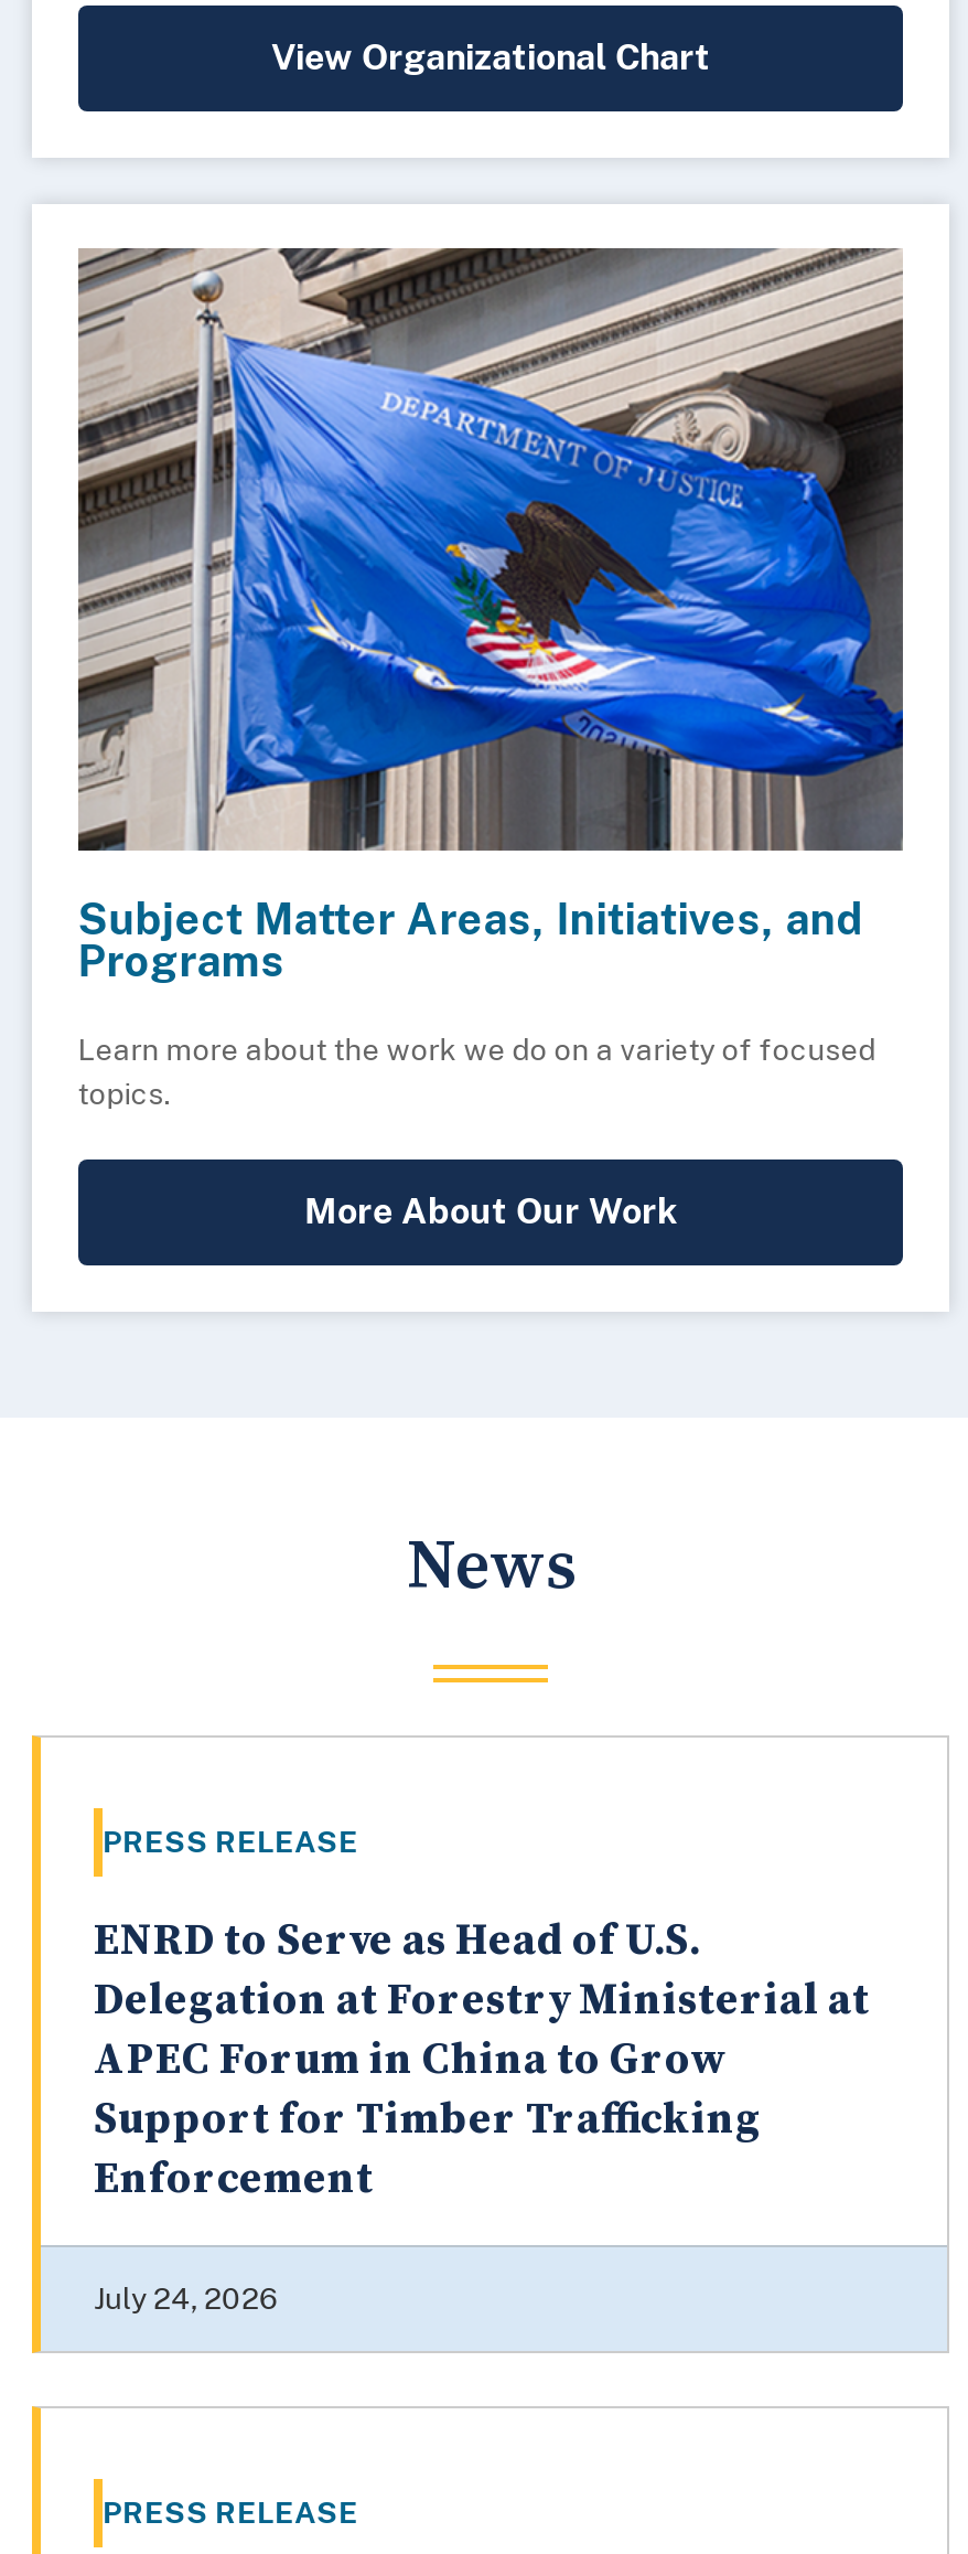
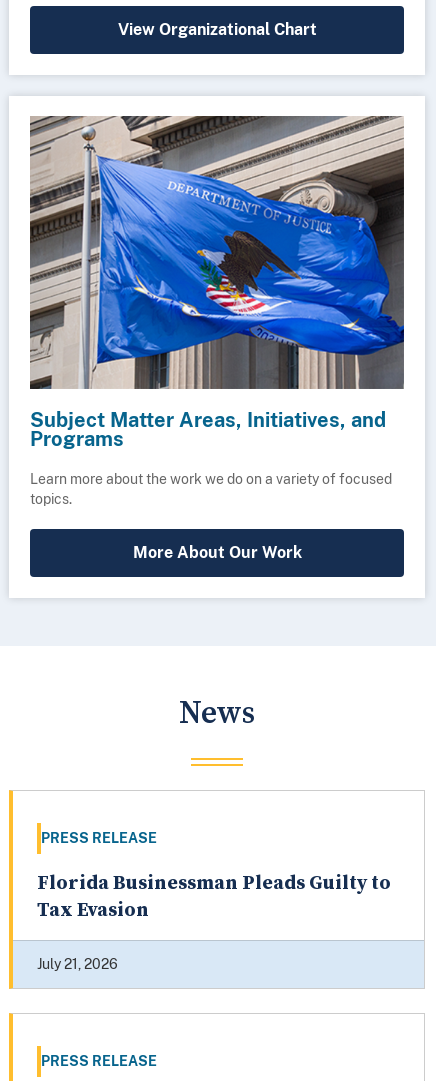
- ENRD to Serve as Head of U.S.
- Delegation at Forestry Ministerial at
- APEC Forum in China to Grow
- Support for Timber Trafficking
- Enforcement
+ Florida Businessman Pleads Guilty to
+ Tax Evasion

- July 24, 2026
+ July 21, 2026
